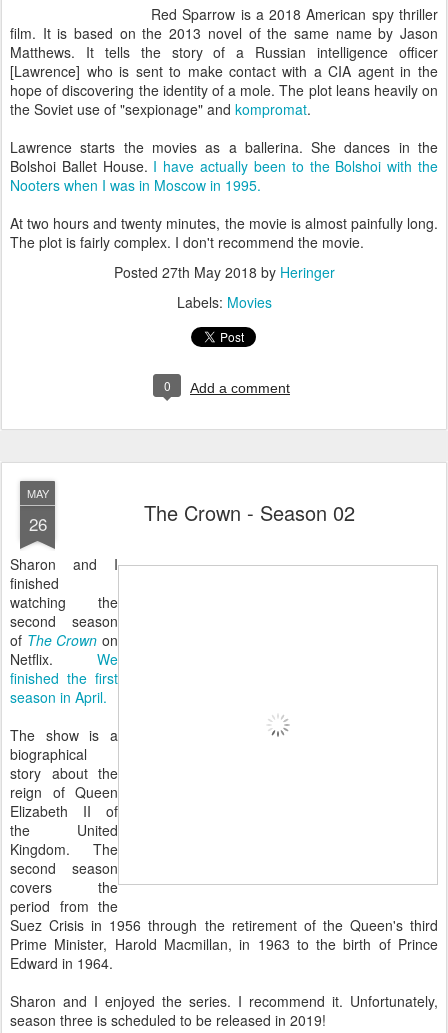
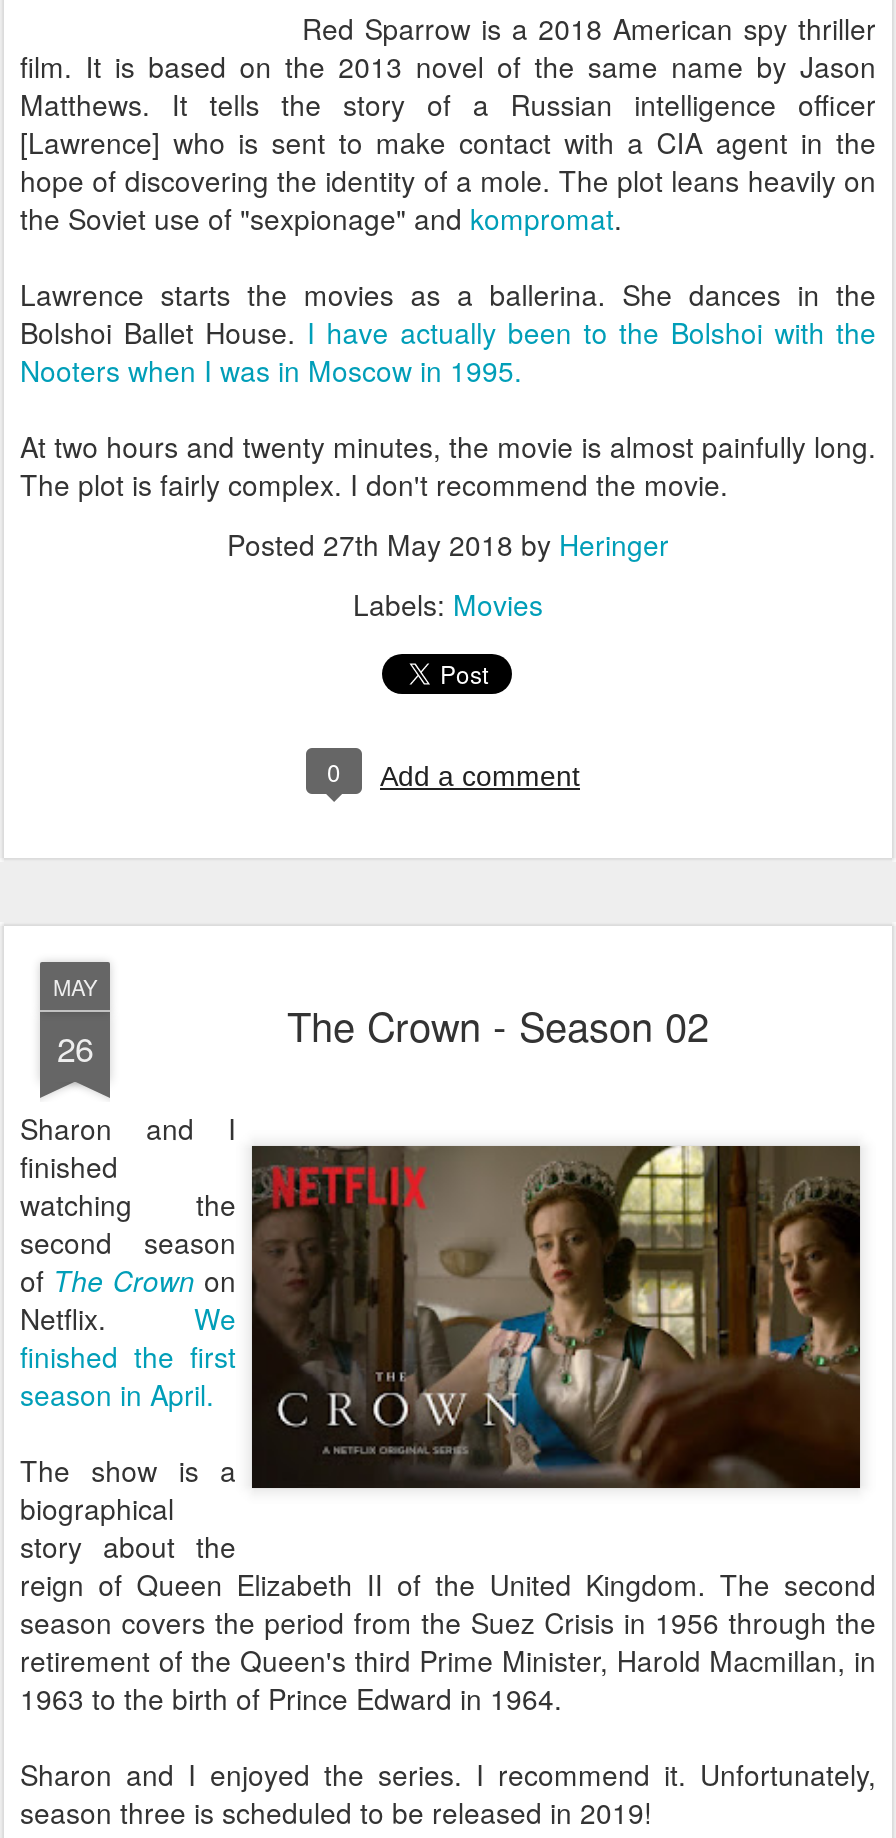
+ [image]
